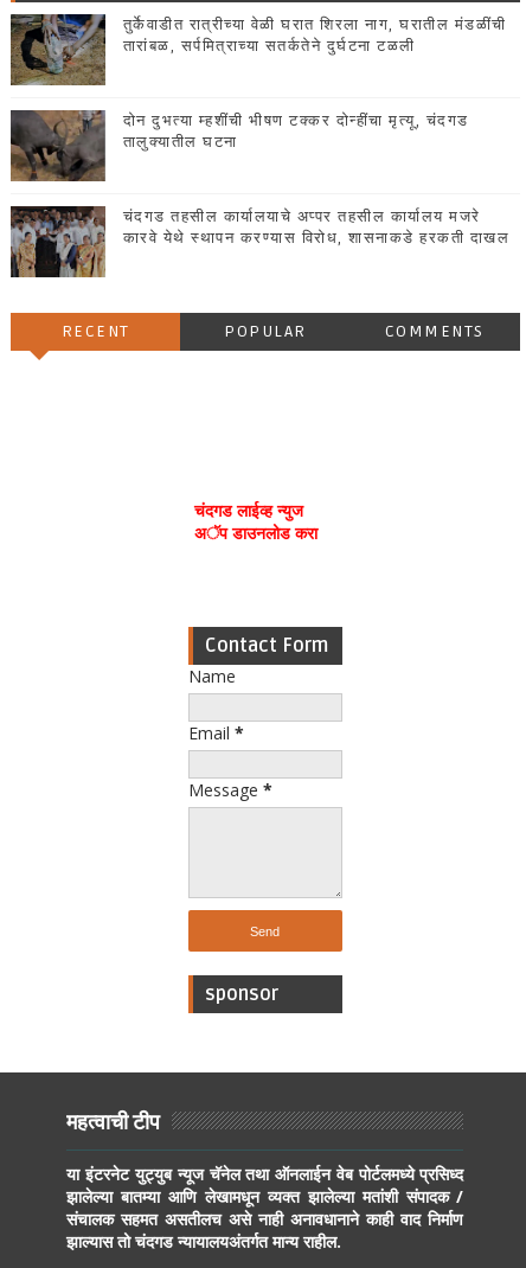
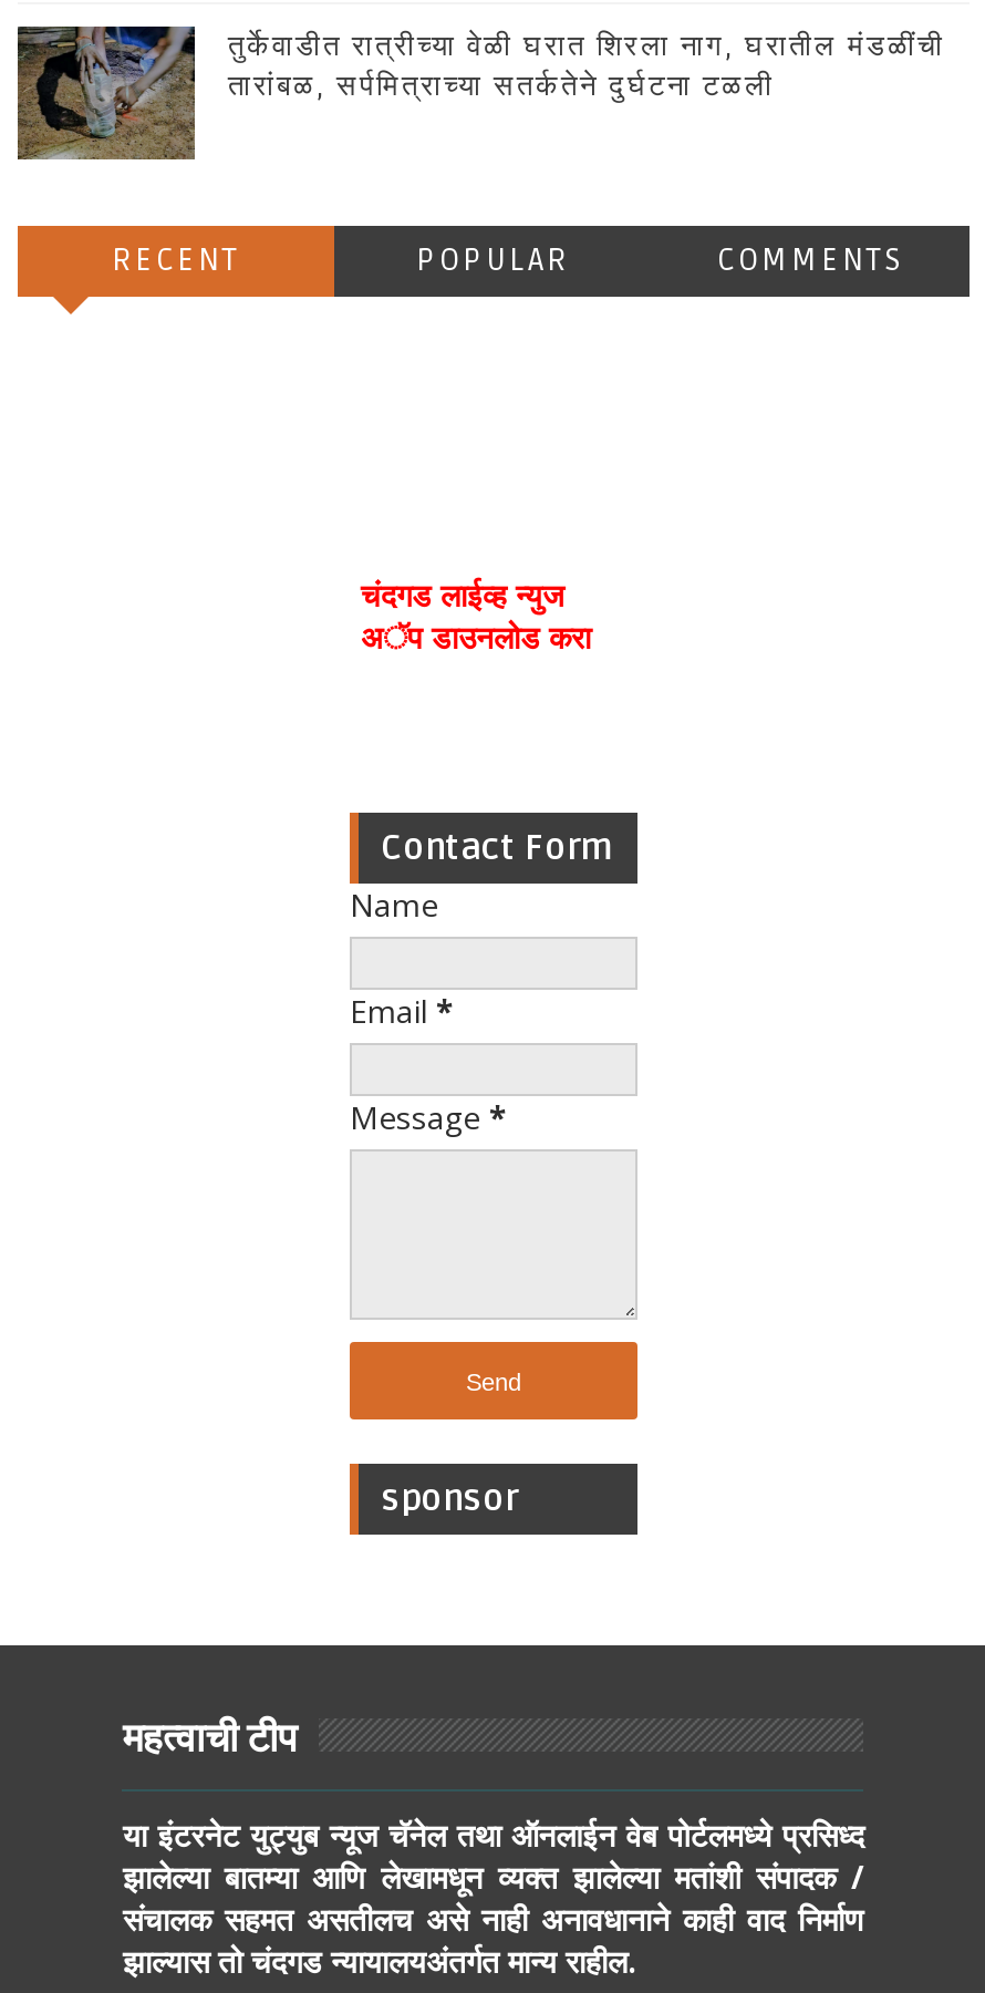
- [image]
- दोन दुभत्या म्हशींची भीषण टक्कर दोन्हींचा मृत्यू, चंदगड
- तालुक्यातील घटना

- [image]
- चंदगड तहसील कार्यालयाचे अप्पर तहसील कार्यालय मजरे
- कारवे येथे स्थापन करण्यास विरोध, शासनाकडे हरकती दाखल
